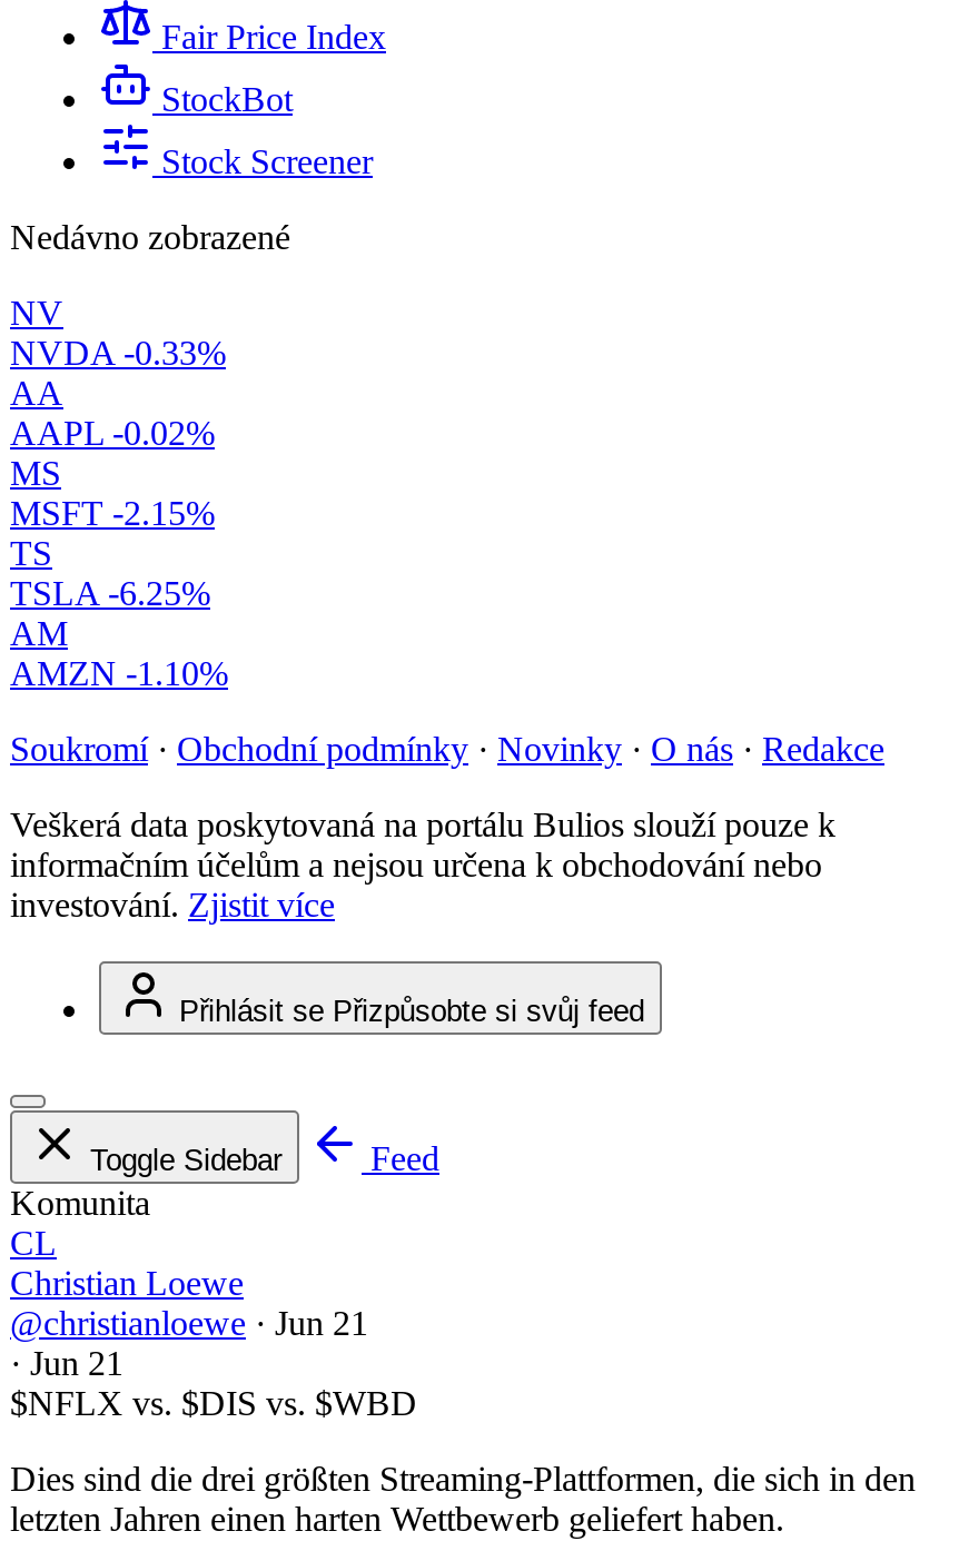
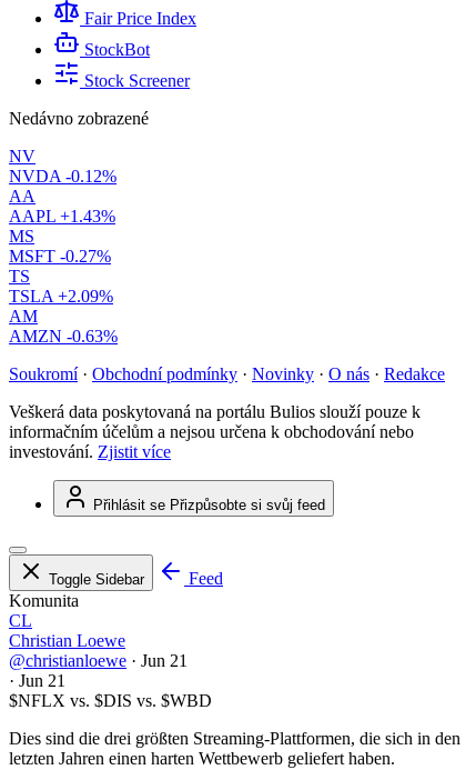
- NVDA -0.33%
+ NVDA -0.12%

- AAPL -0.02%
+ AAPL +1.43%

- MSFT -2.15%
+ MSFT -0.27%

- TSLA -6.25%
+ TSLA +2.09%

- AMZN -1.10%
+ AMZN -0.63%
